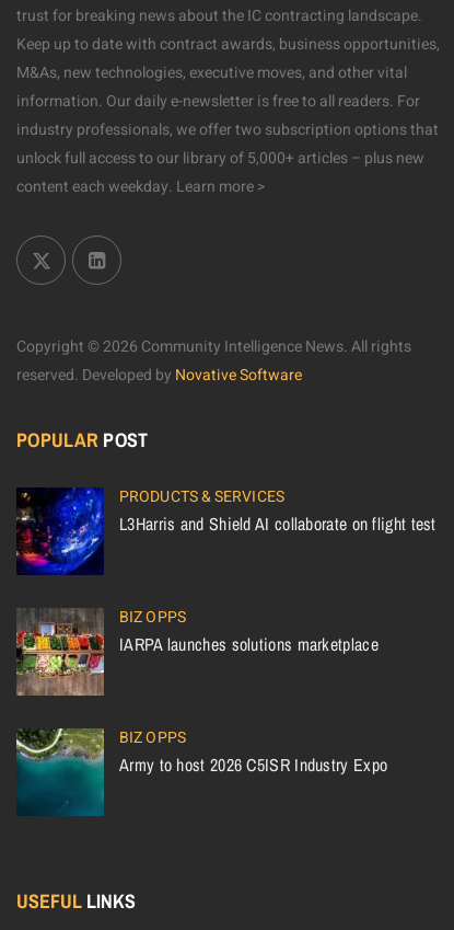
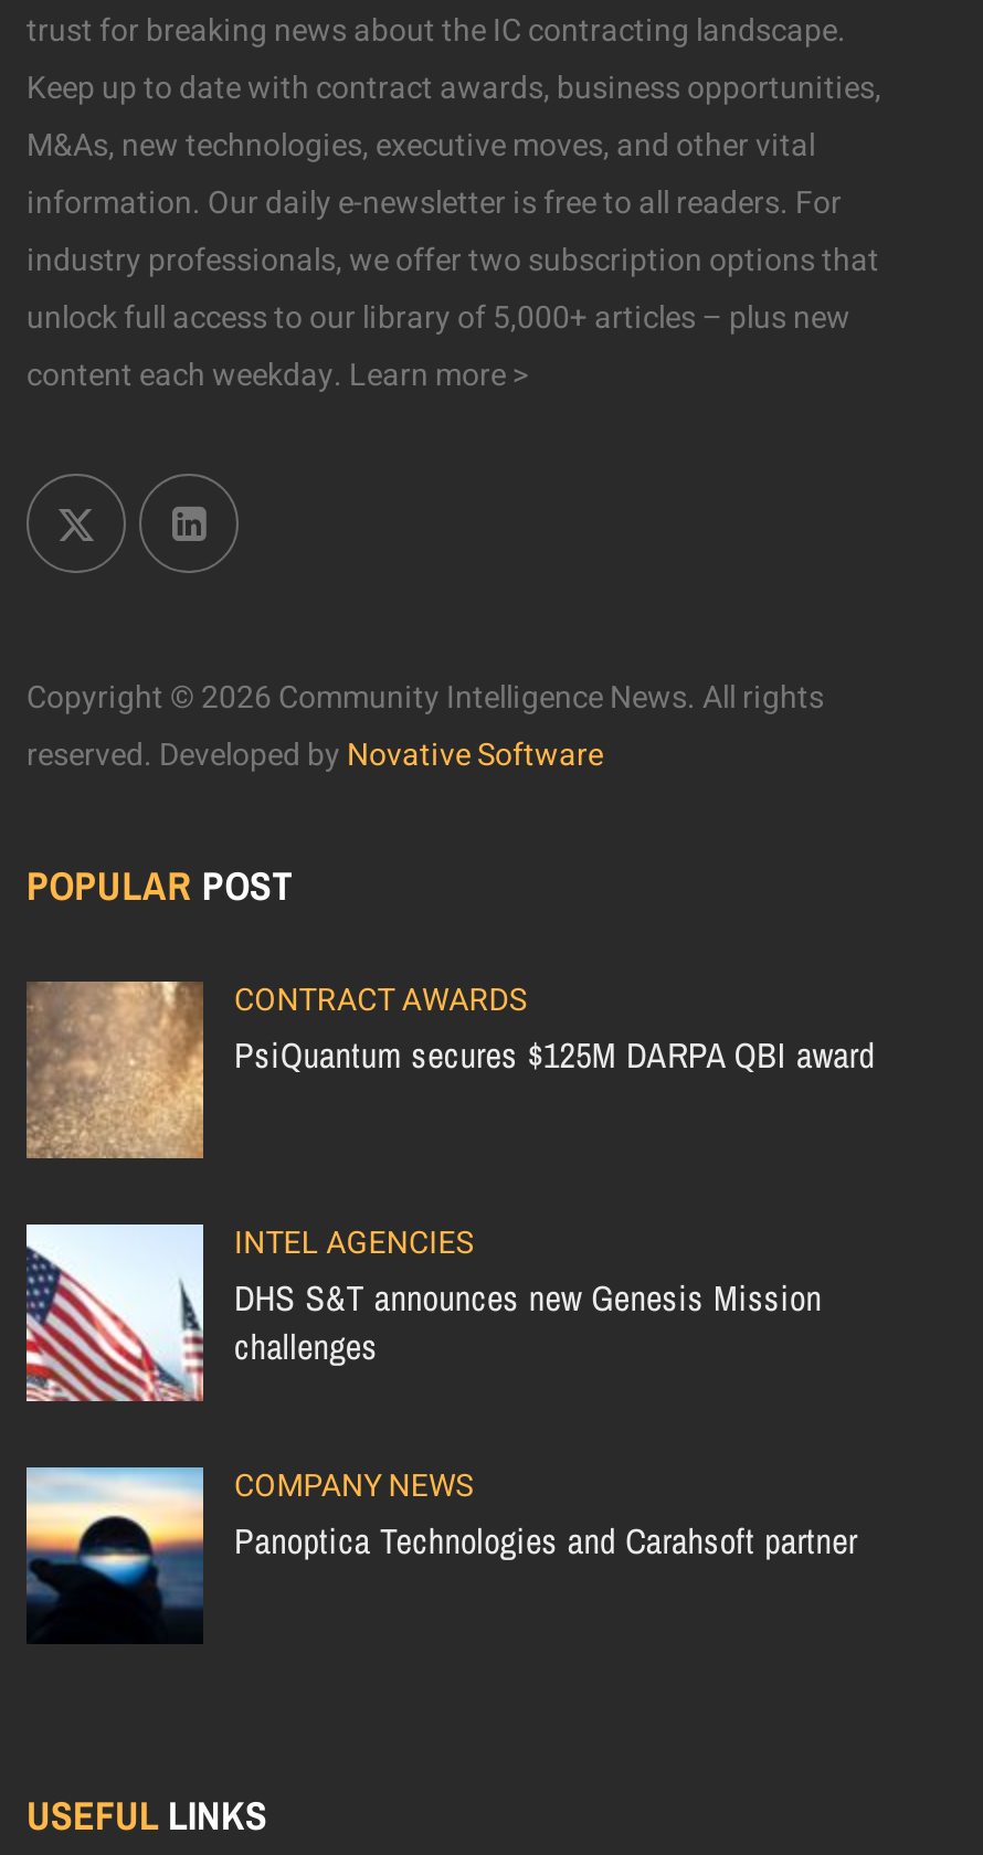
- [image]
- PRODUCTS & SERVICES
- L3Harris and Shield AI collaborate on flight test
+ [image]
+ CONTRACT AWARDS
+ PsiQuantum secures $125M DARPA QBI award

- [image]
- BIZ OPPS
- IARPA launches solutions marketplace
+ [image]
+ INTEL AGENCIES
+ DHS S&T announces new Genesis Mission
+ challenges

- [image]
- BIZ OPPS
- Army to host 2026 C5ISR Industry Expo
+ [image]
+ COMPANY NEWS
+ Panoptica Technologies and Carahsoft partner
